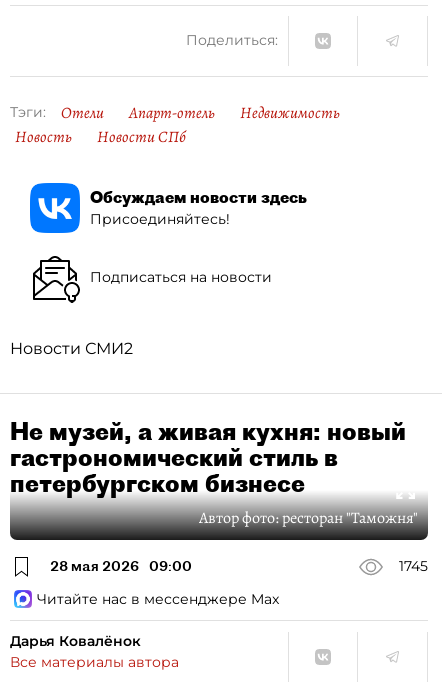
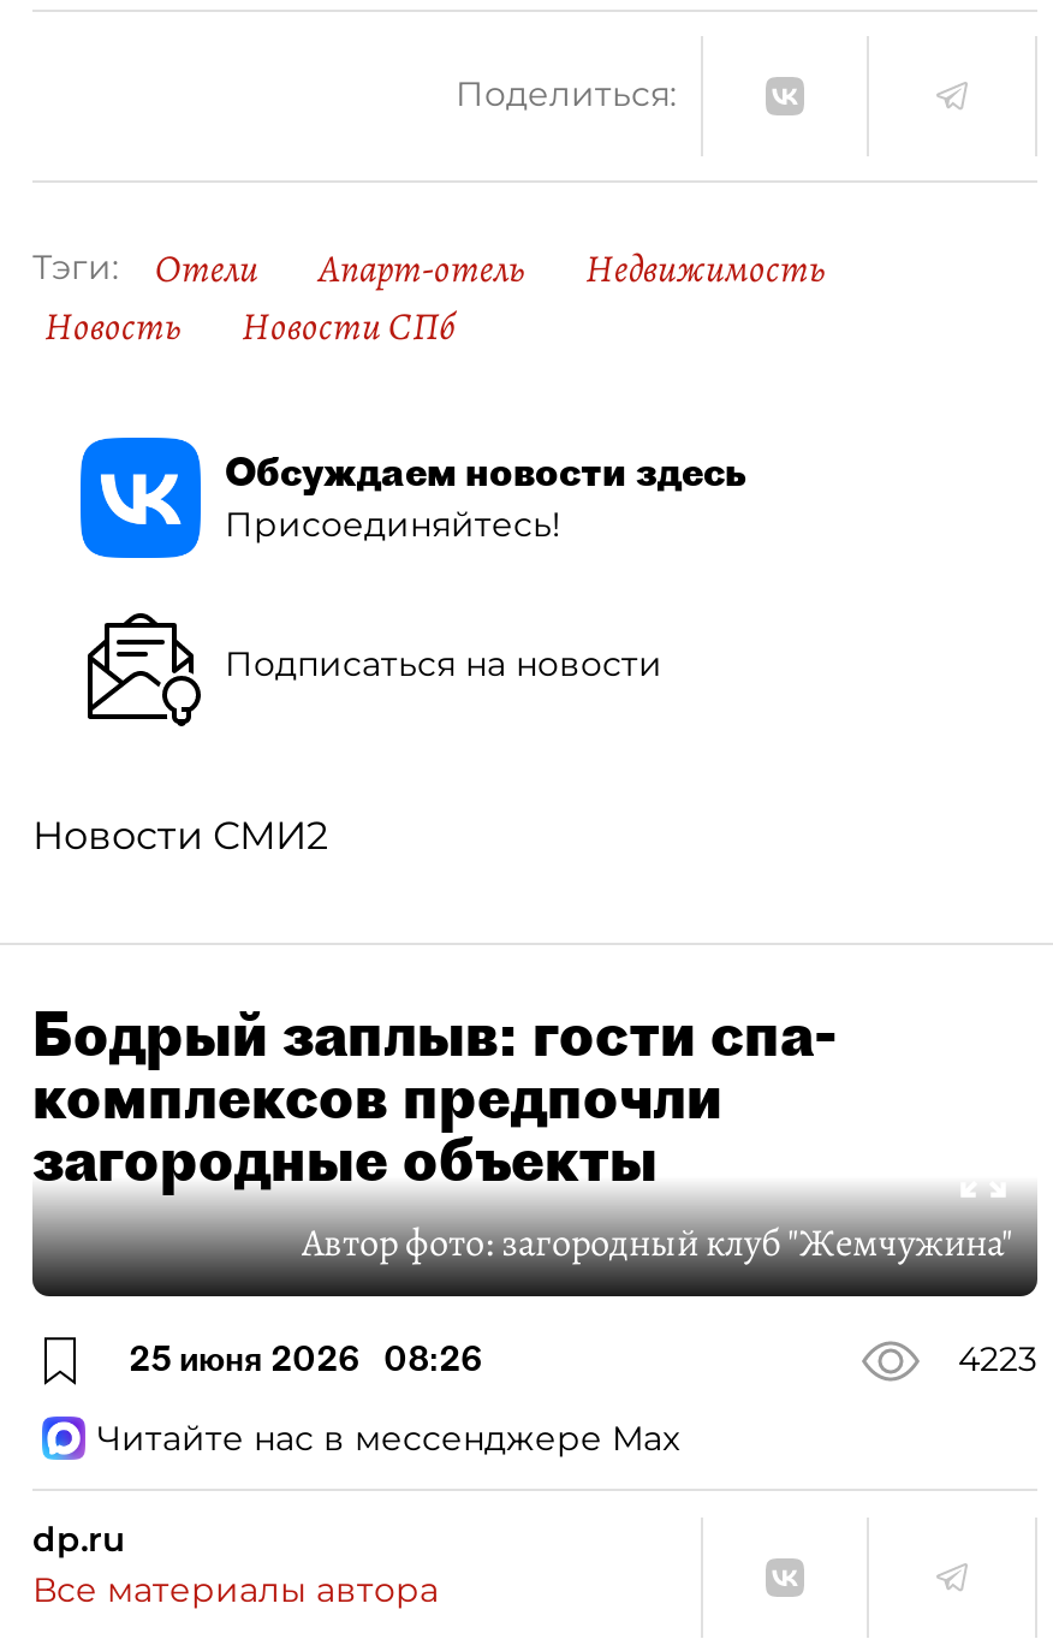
- Не музей, а живая кухня: новый
- гастрономический стиль в
- петербургском бизнесе
- Автор фото:ресторан "Таможня"
+ Бодрый заплыв: гости спа-
+ комплексов предпочли
+ загородные объекты
+ Автор фото:загородный клуб "Жемчужина"

- 28 мая 2026 09:00
- 1745
+ 25 июня 2026 08:26
+ 4223

- Дарья Ковалёнок
+ dp.ru
